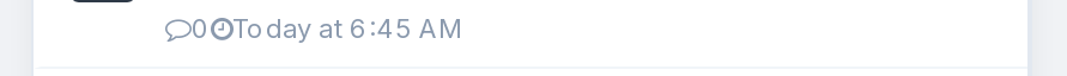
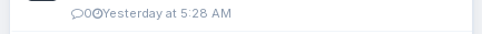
- Today at 6:45 AM
+ Yesterday at 5:28 AM
